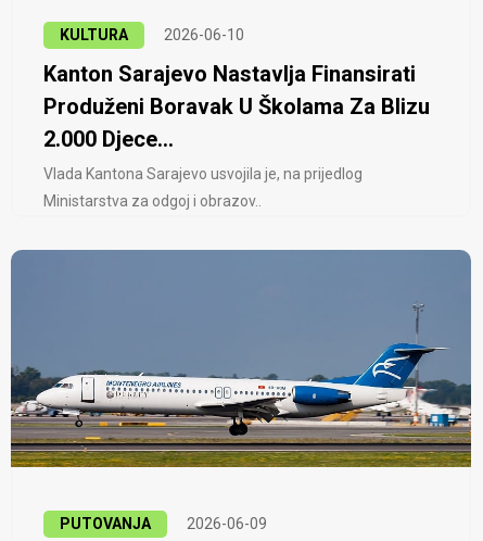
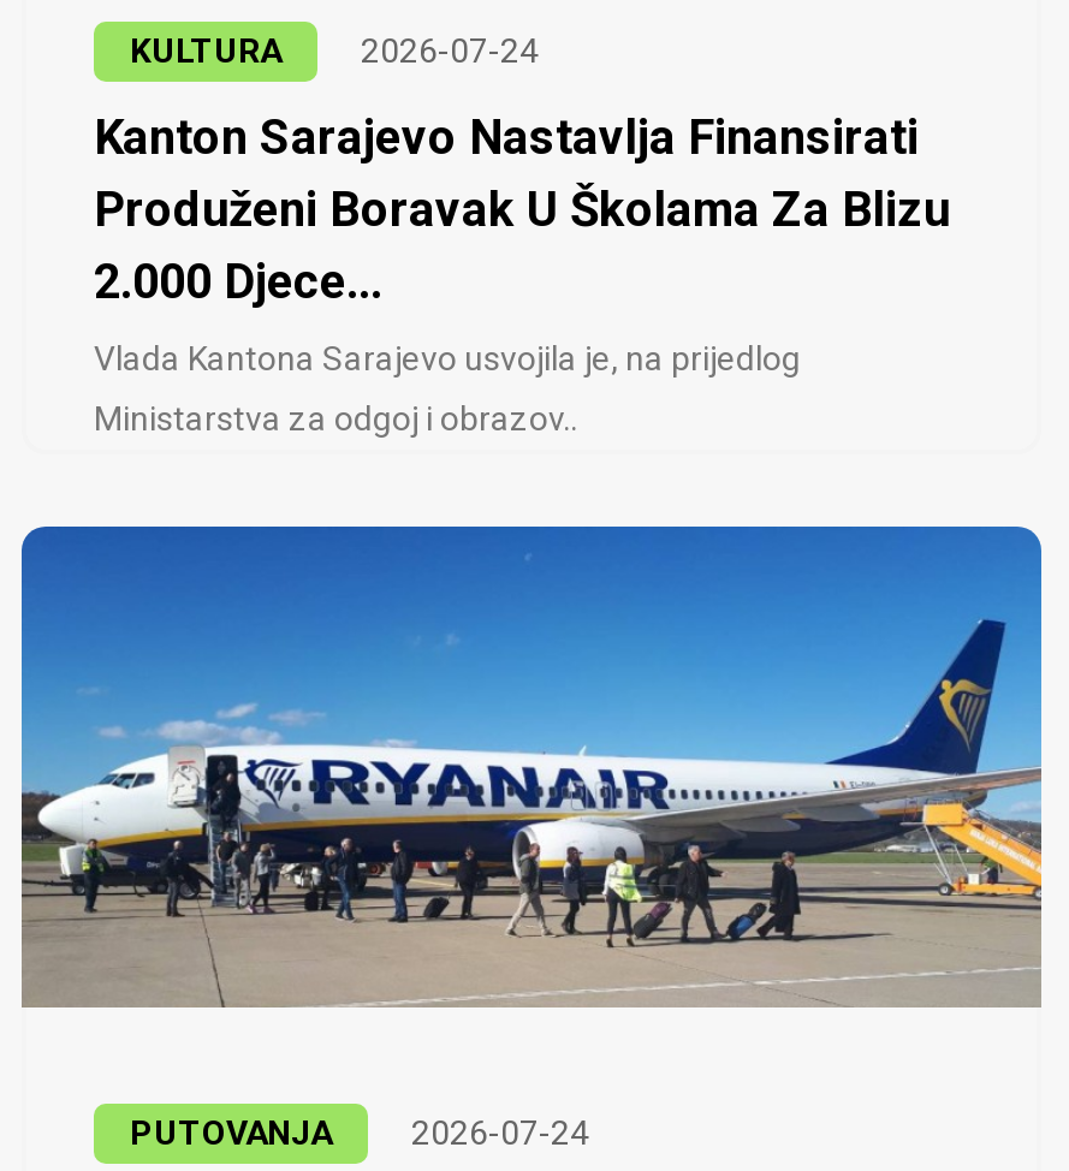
- 2026-06-10
+ 2026-07-24

- [image]
+ [image]

- 2026-06-09
+ 2026-07-24
